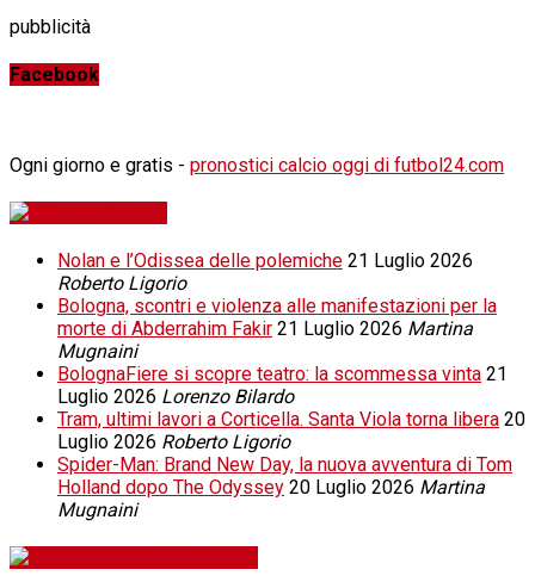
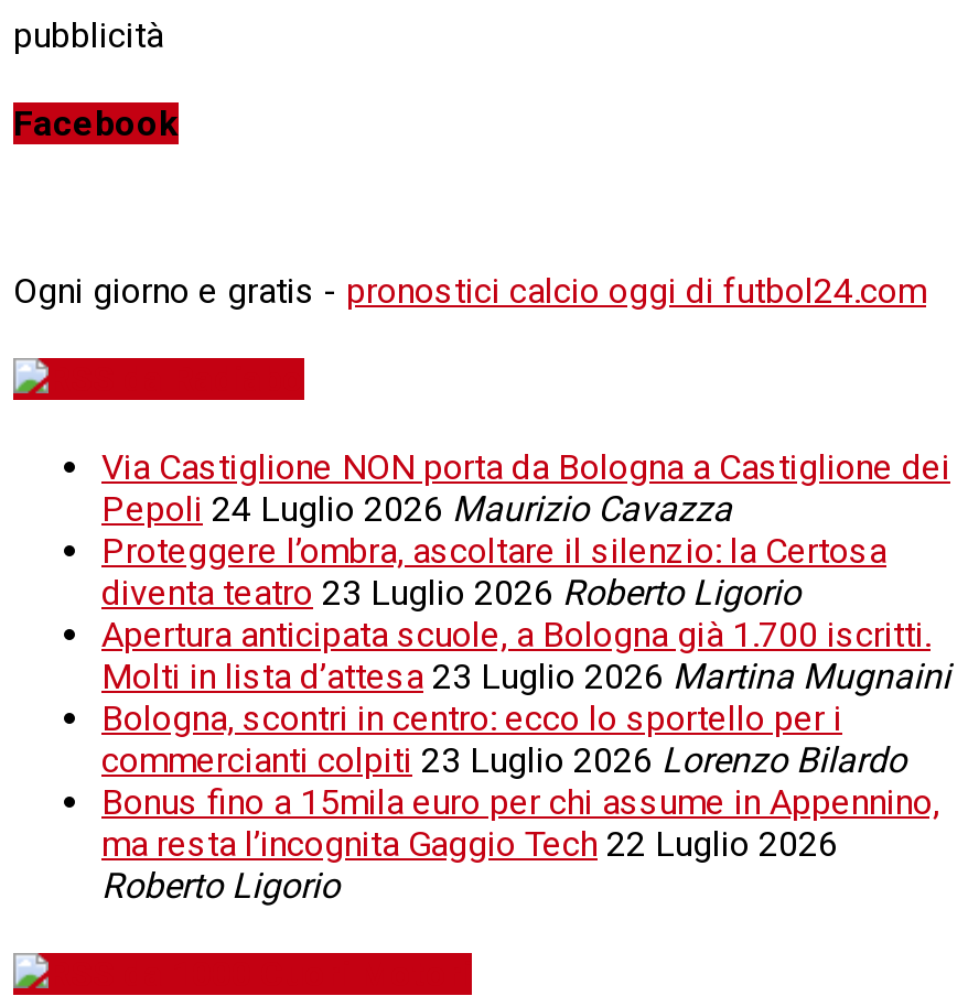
- Nolan e l’Odissea delle polemiche 21 Luglio 2026
+ Via Castiglione NON porta da Bologna a Castiglione dei
+ Pepoli 24 Luglio 2026 Maurizio Cavazza
+ Proteggere l’ombra, ascoltare il silenzio: la Certosa
+ diventa teatro 23 Luglio 2026 Roberto Ligorio
+ Apertura anticipata scuole, a Bologna già 1.700 iscritti.
+ Molti in lista d’attesa 23 Luglio 2026 Martina Mugnaini
+ Bologna, scontri in centro: ecco lo sportello per i
+ commercianti colpiti 23 Luglio 2026 Lorenzo Bilardo
+ Bonus fino a 15mila euro per chi assume in Appennino,
+ ma resta l’incognita Gaggio Tech 22 Luglio 2026

moved down: Roberto Ligorio

- Bologna, scontri e violenza alle manifestazioni per la
- morte di Abderrahim Fakir 21 Luglio 2026 Martina
- Mugnaini
- BolognaFiere si scopre teatro: la scommessa vinta 21
- Luglio 2026 Lorenzo Bilardo
- Tram, ultimi lavori a Corticella. Santa Viola torna libera 20
- Luglio 2026 Roberto Ligorio
- Spider-Man: Brand New Day, la nuova avventura di Tom
- Holland dopo The Odyssey 20 Luglio 2026 Martina
- Mugnaini
